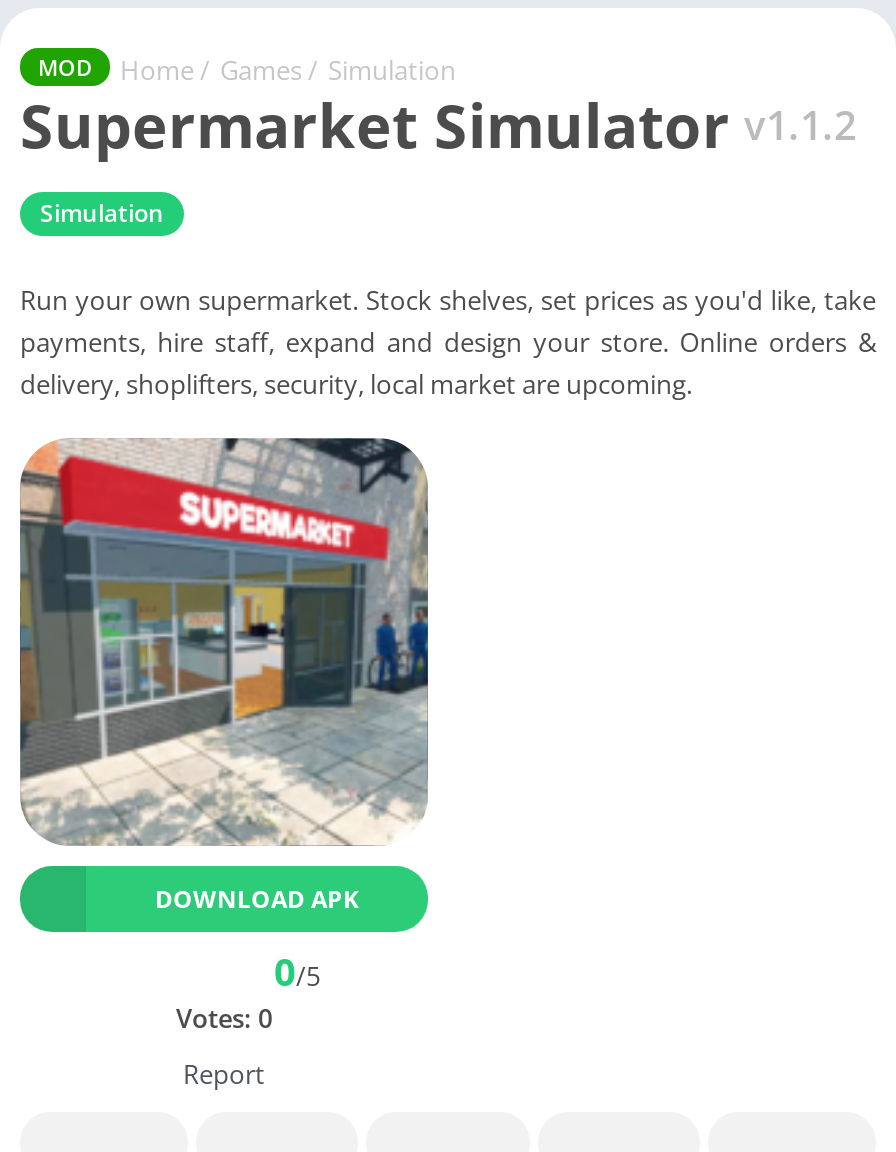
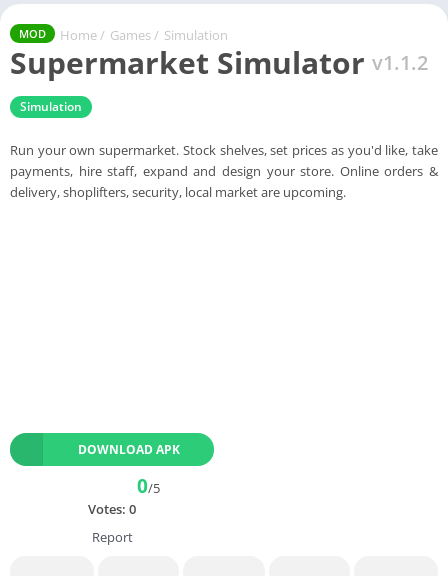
- [image]
